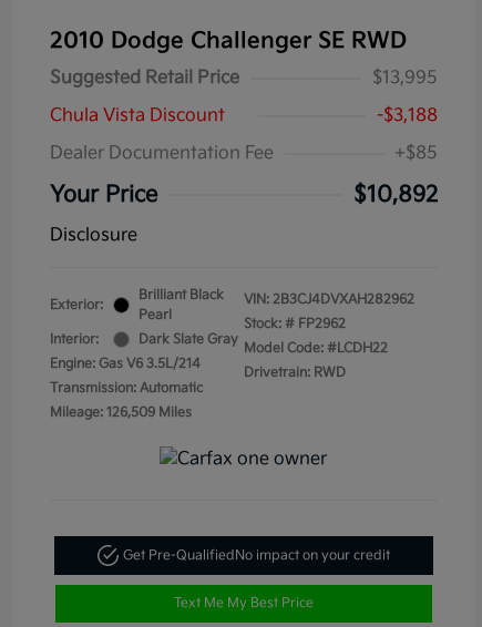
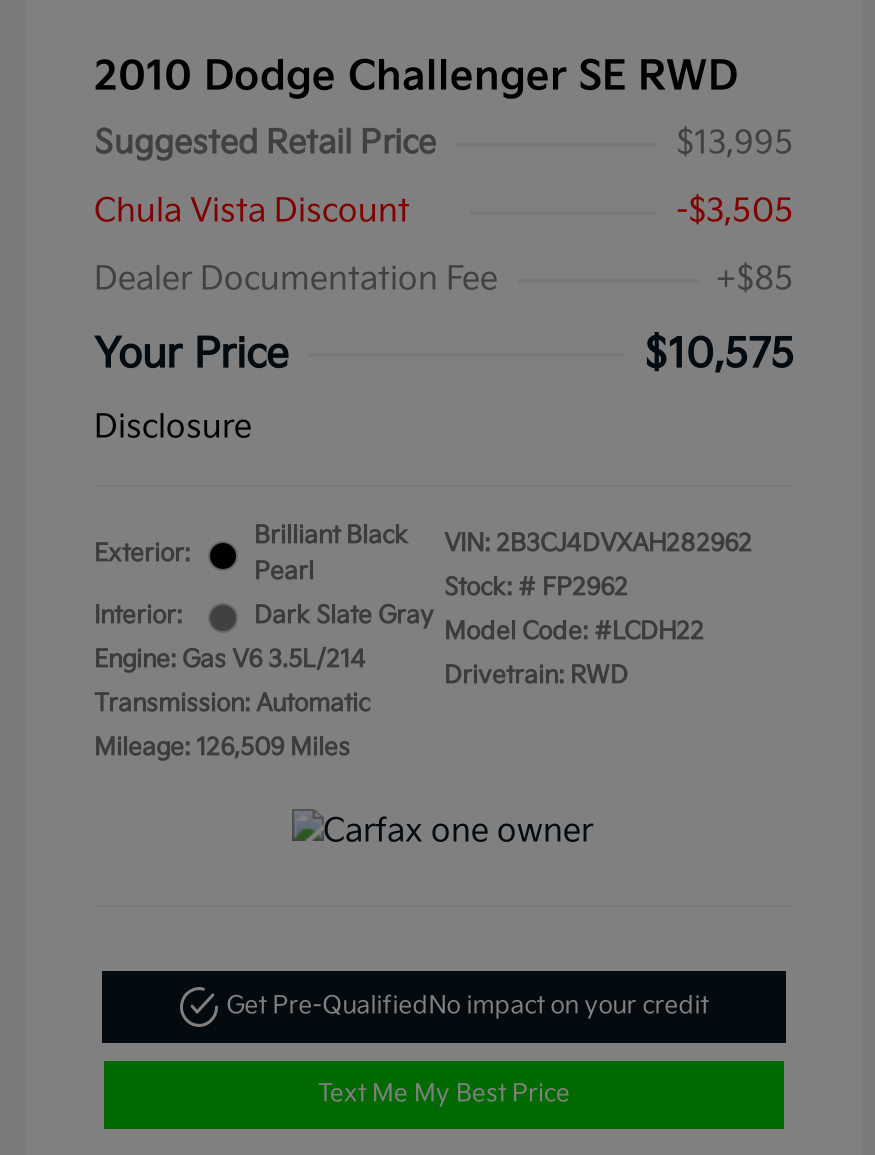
- -$3,188
+ -$3,505

- $10,892
+ $10,575
